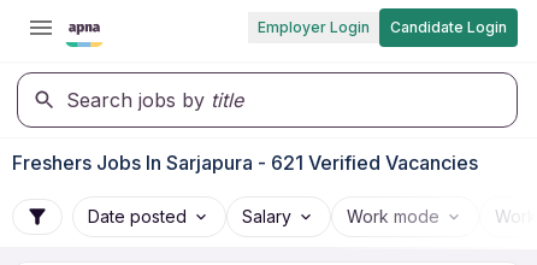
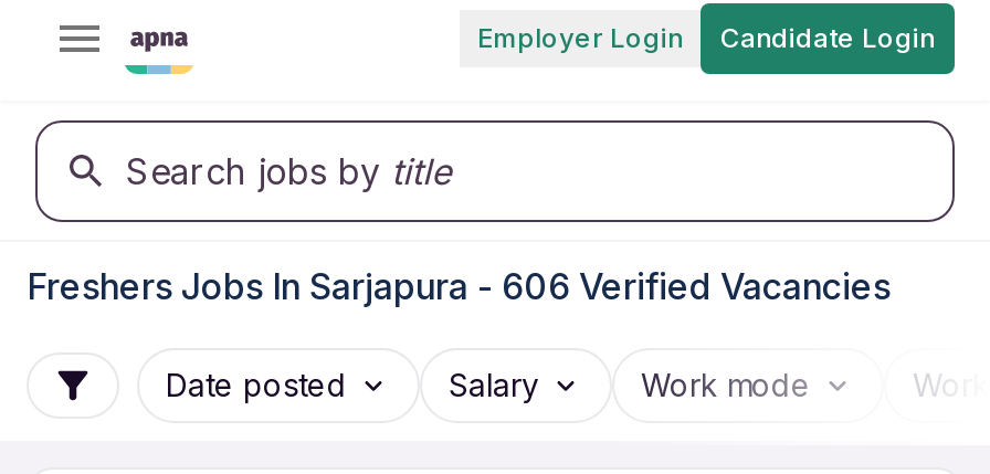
- Freshers Jobs In Sarjapura - 621 Verified Vacancies
+ Freshers Jobs In Sarjapura - 606 Verified Vacancies
